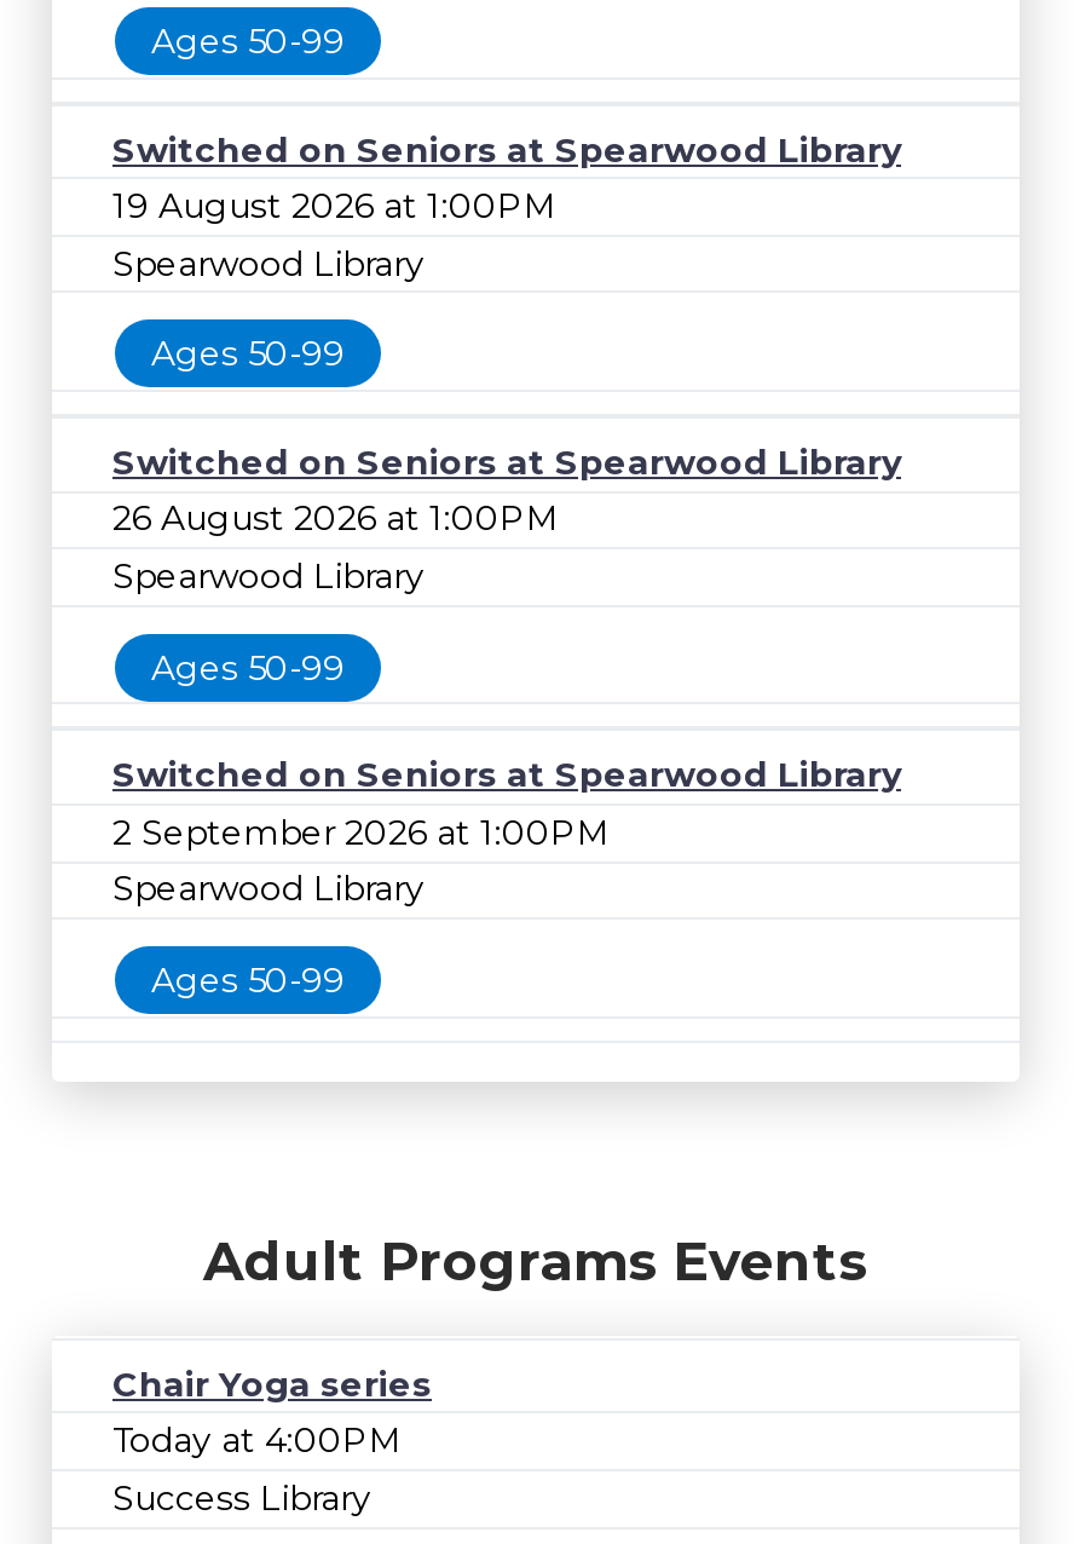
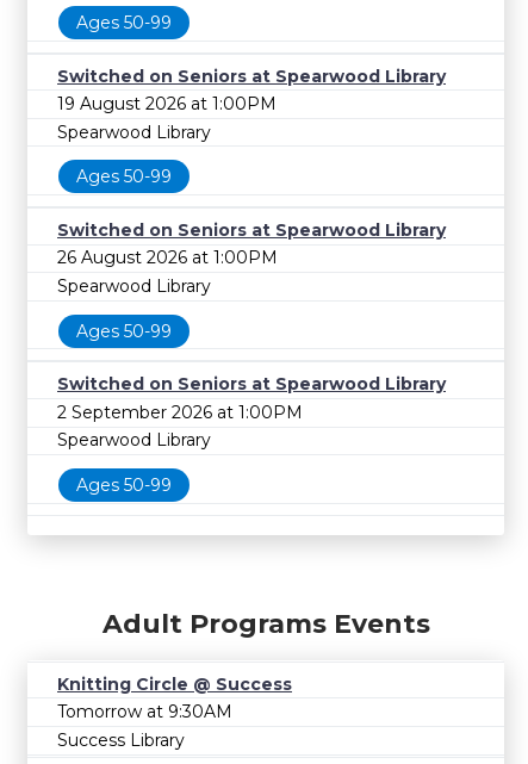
- Chair Yoga series
- Today at 4:00PM
+ Knitting Circle @ Success
+ Tomorrow at 9:30AM
